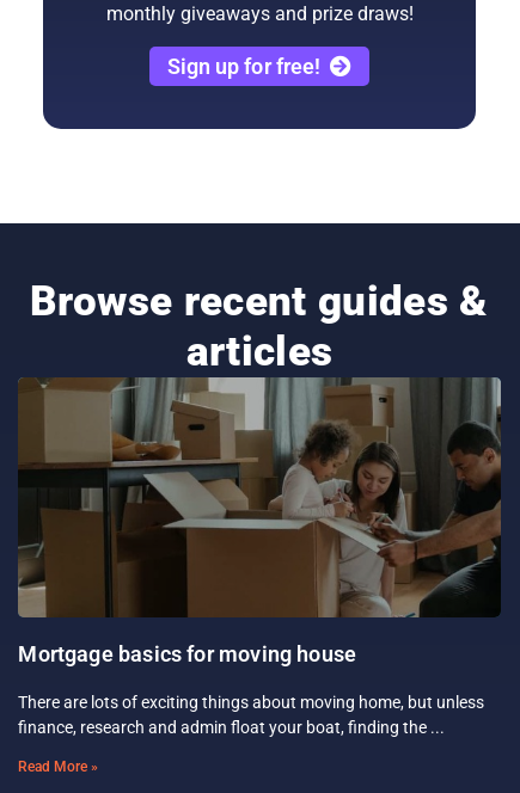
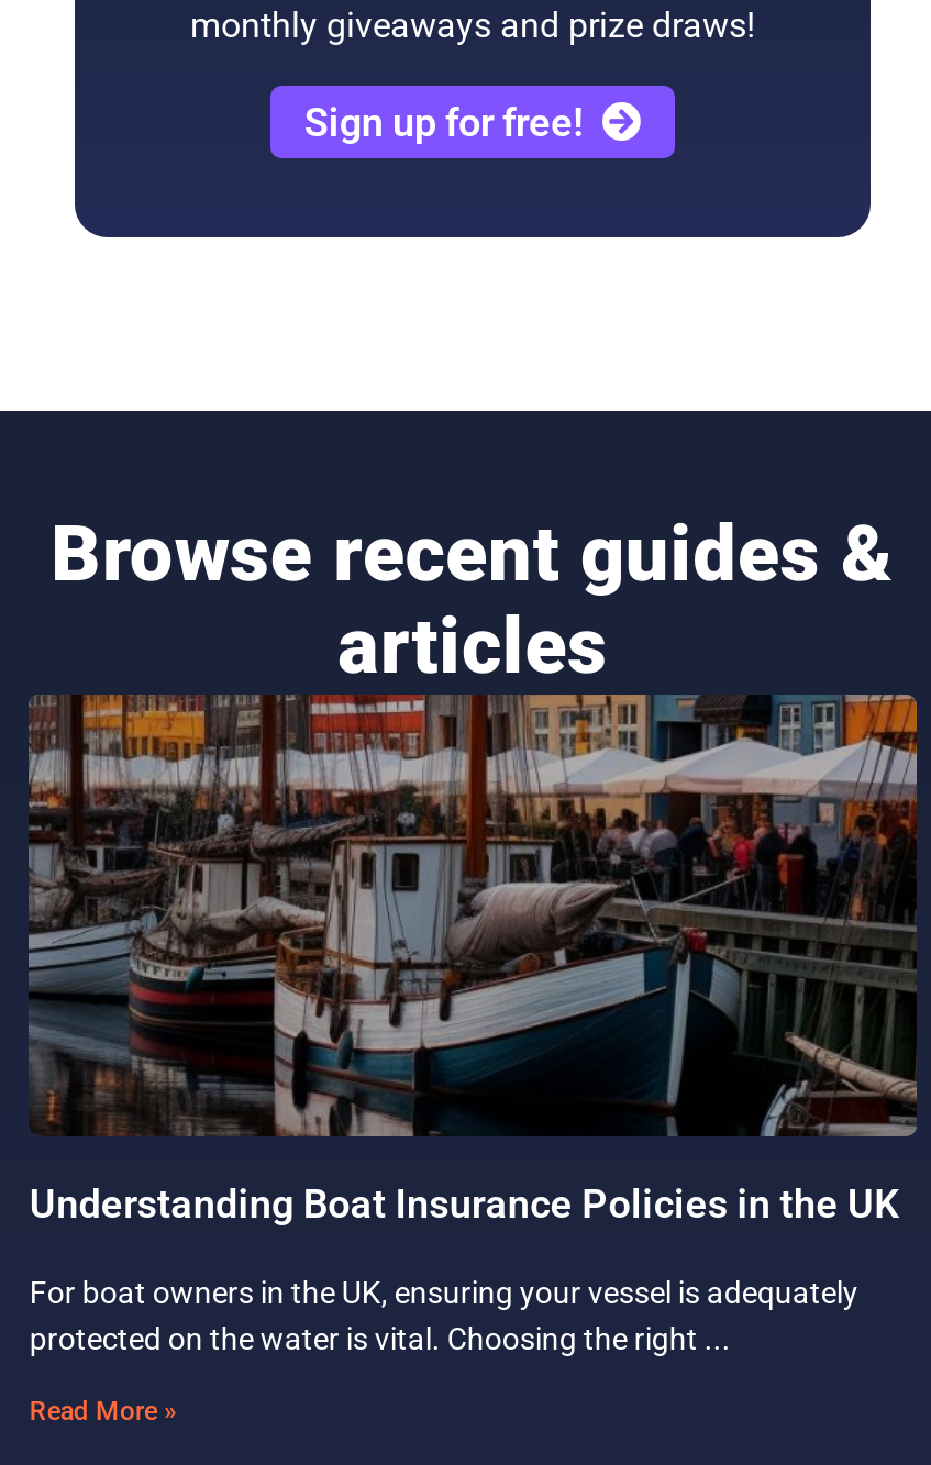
- [image]
- Mortgage basics for moving house
+ [image]
+ Understanding Boat Insurance Policies in the UK

- There are lots of exciting things about moving home, but unless
- finance, research and admin float your boat, finding the
+ For boat owners in the UK, ensuring your vessel is adequately
+ protected on the water is vital. Choosing the right
